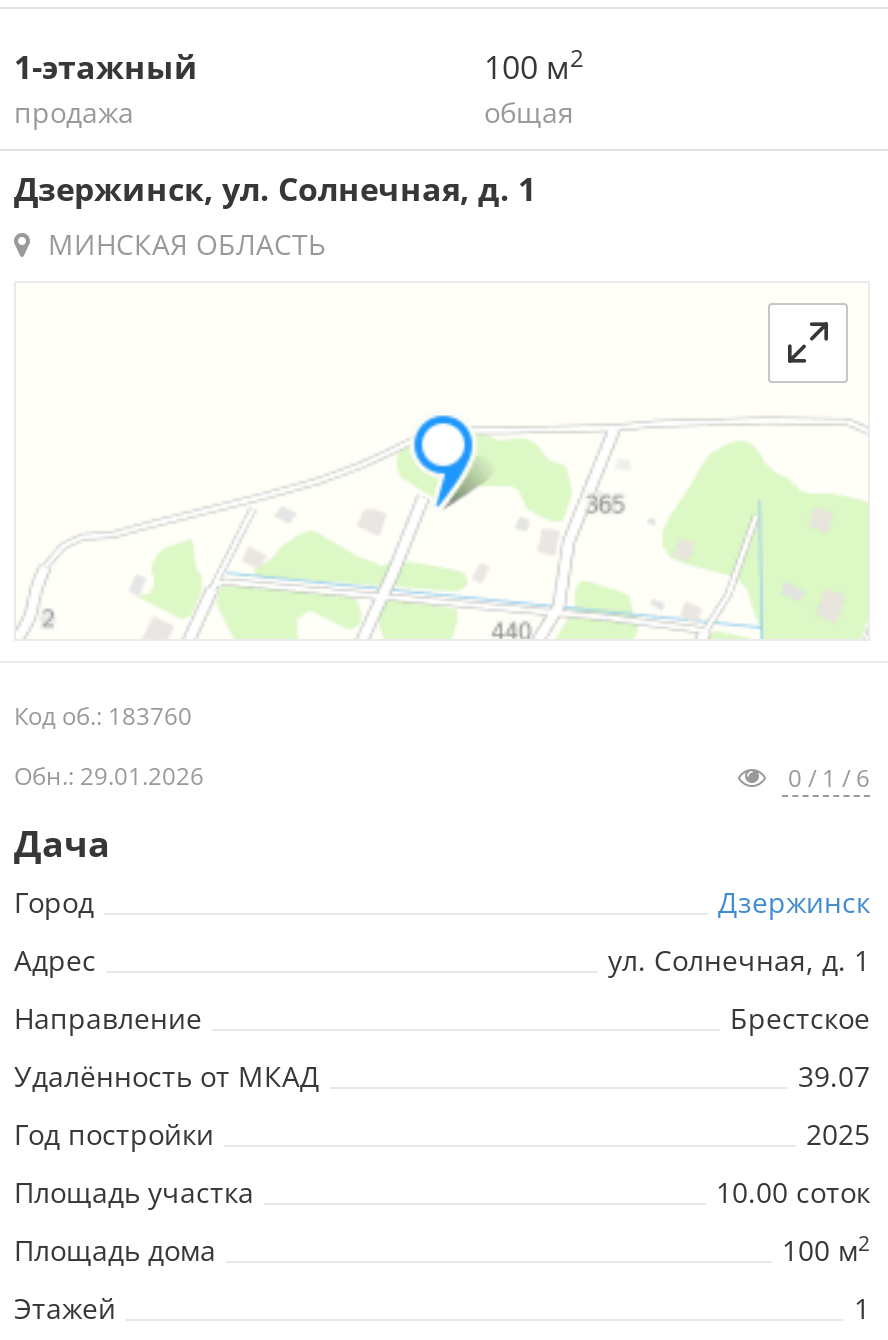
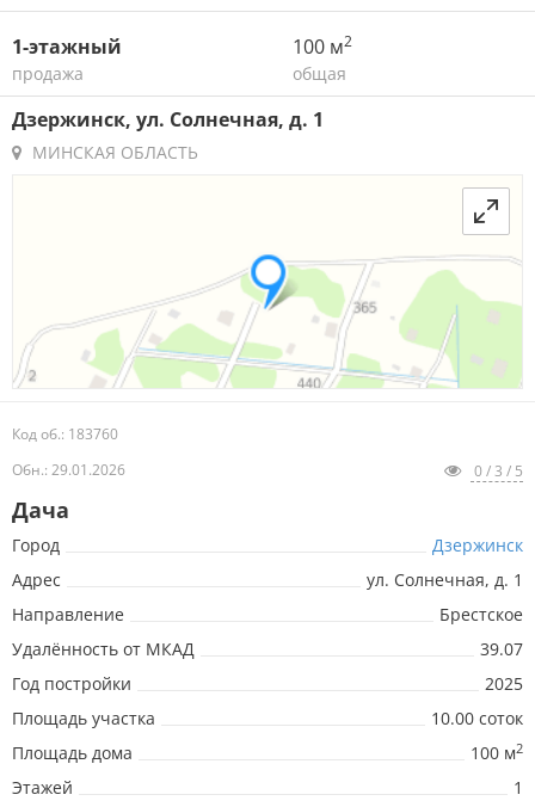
- 0 / 1 / 6
+ 0 / 3 / 5
